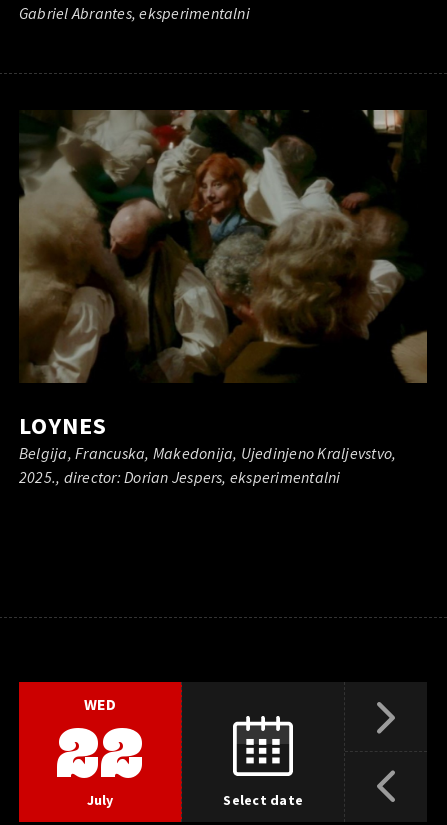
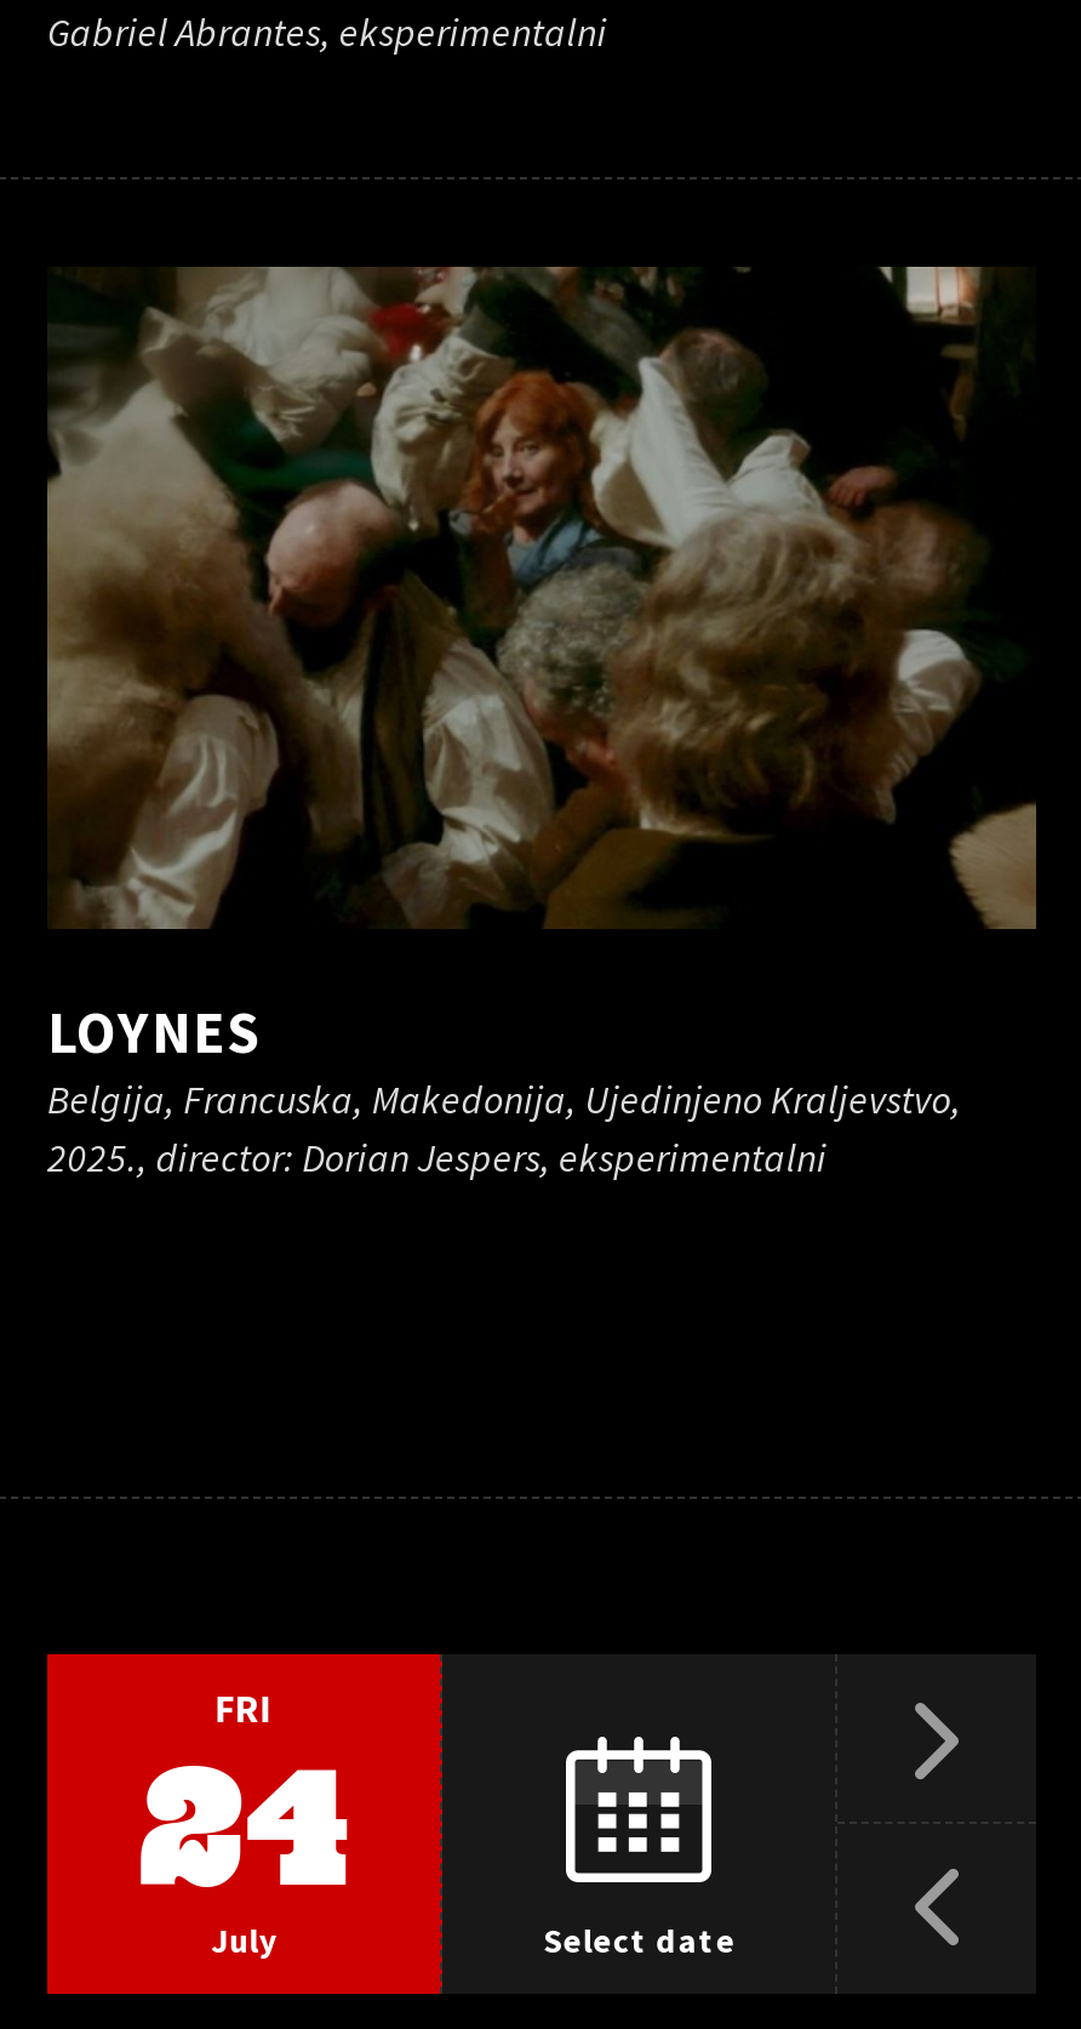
- WED
- 22
+ FRI
+ 24
